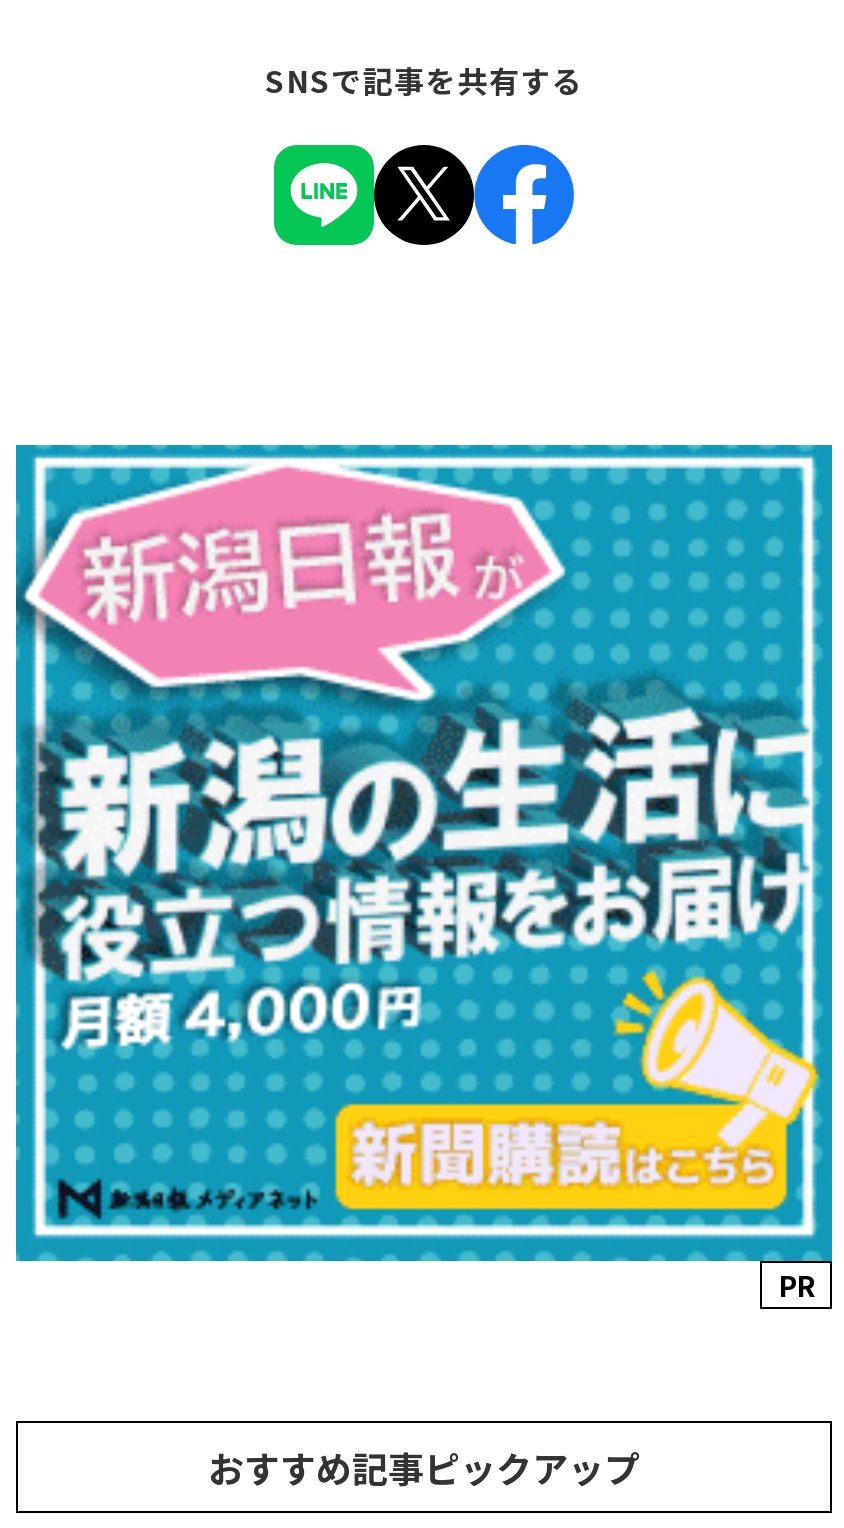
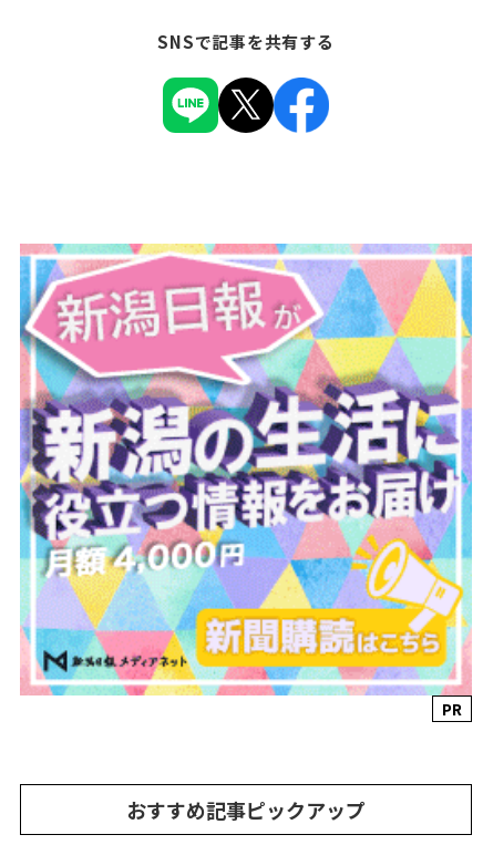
- [image]
+ [image]
